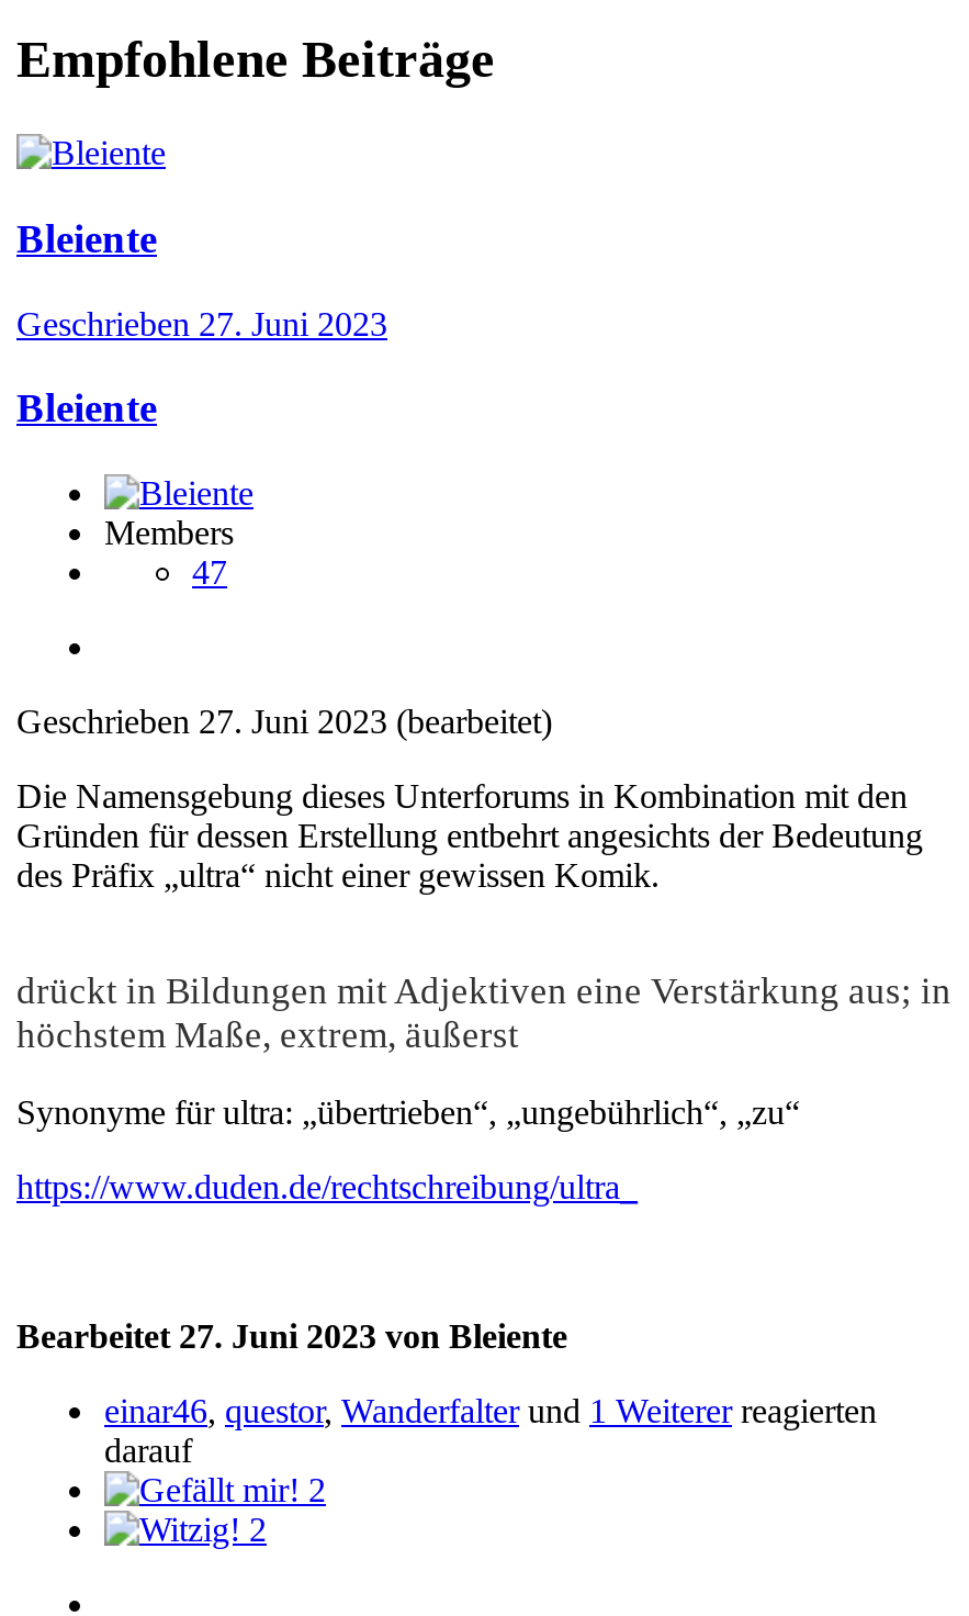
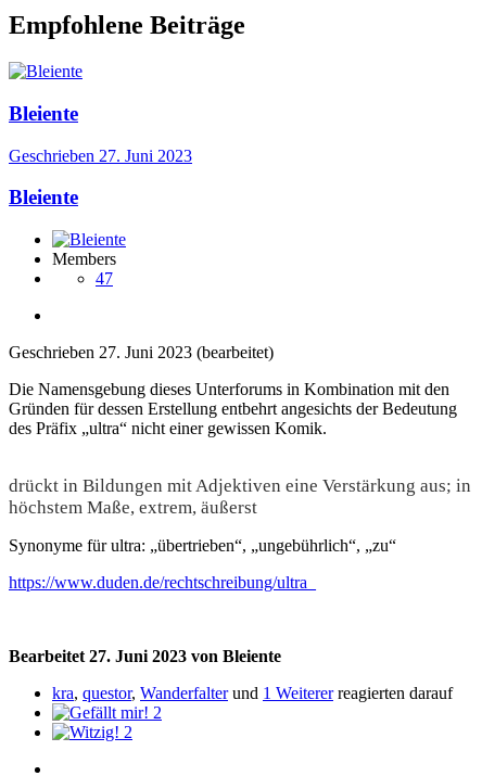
- einar46, questor, Wanderfalter und 1 Weiterer reagierten
- darauf
+ kra, questor, Wanderfalter und 1 Weiterer reagierten darauf
